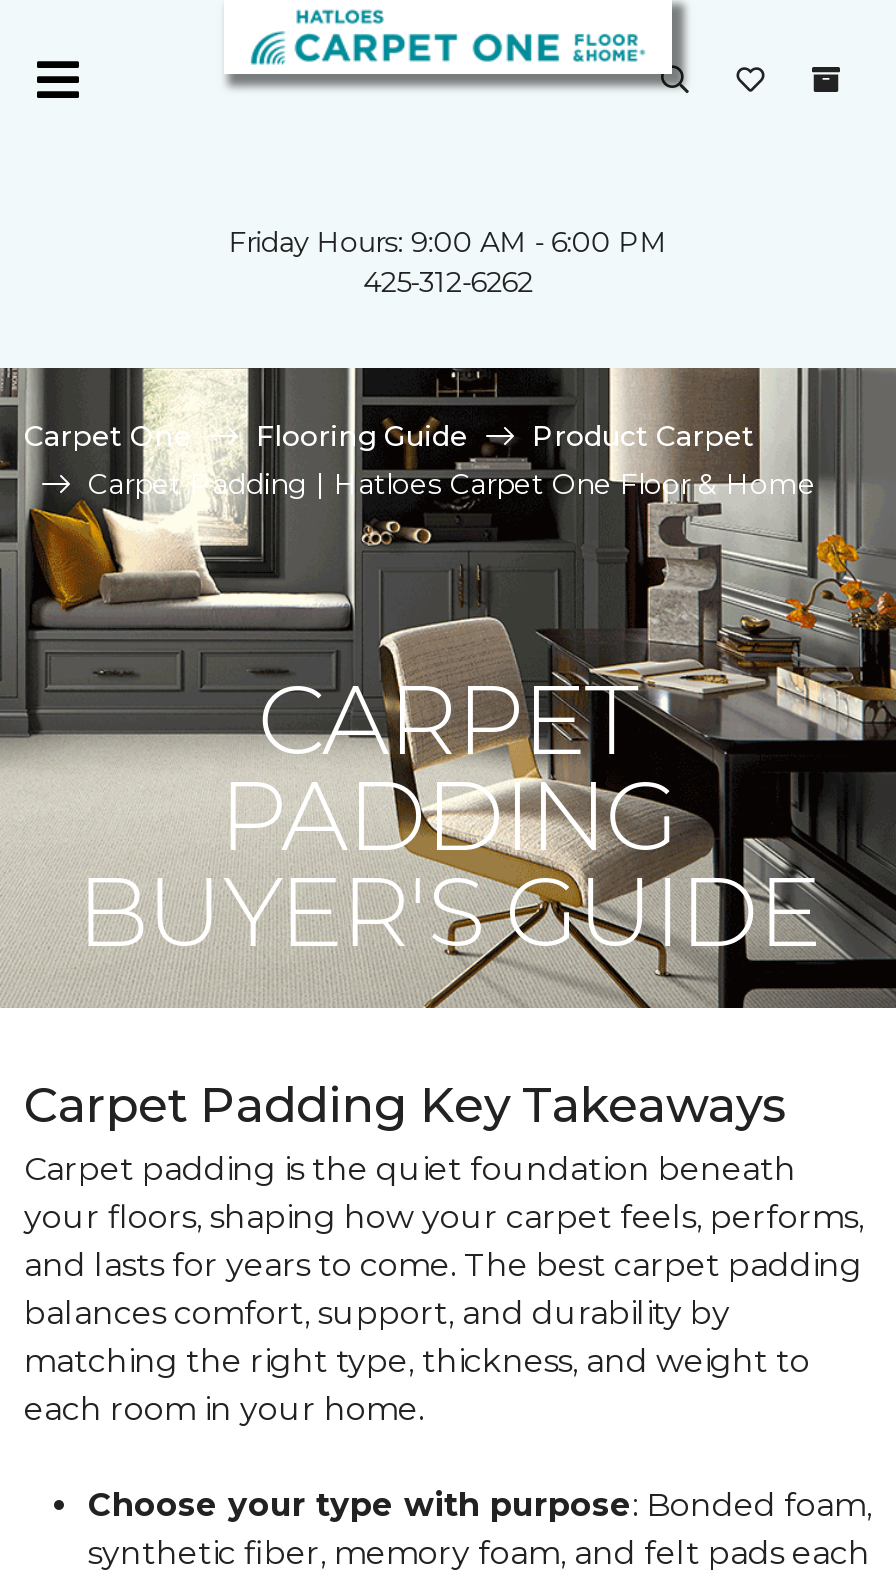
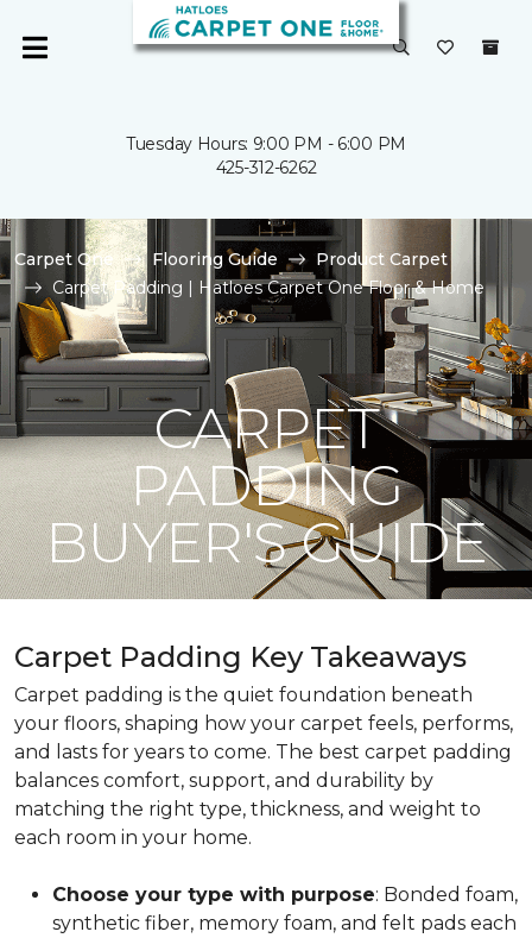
- Friday Hours: 9:00 AM - 6:00 PM
+ Tuesday Hours: 9:00 PM - 6:00 PM
